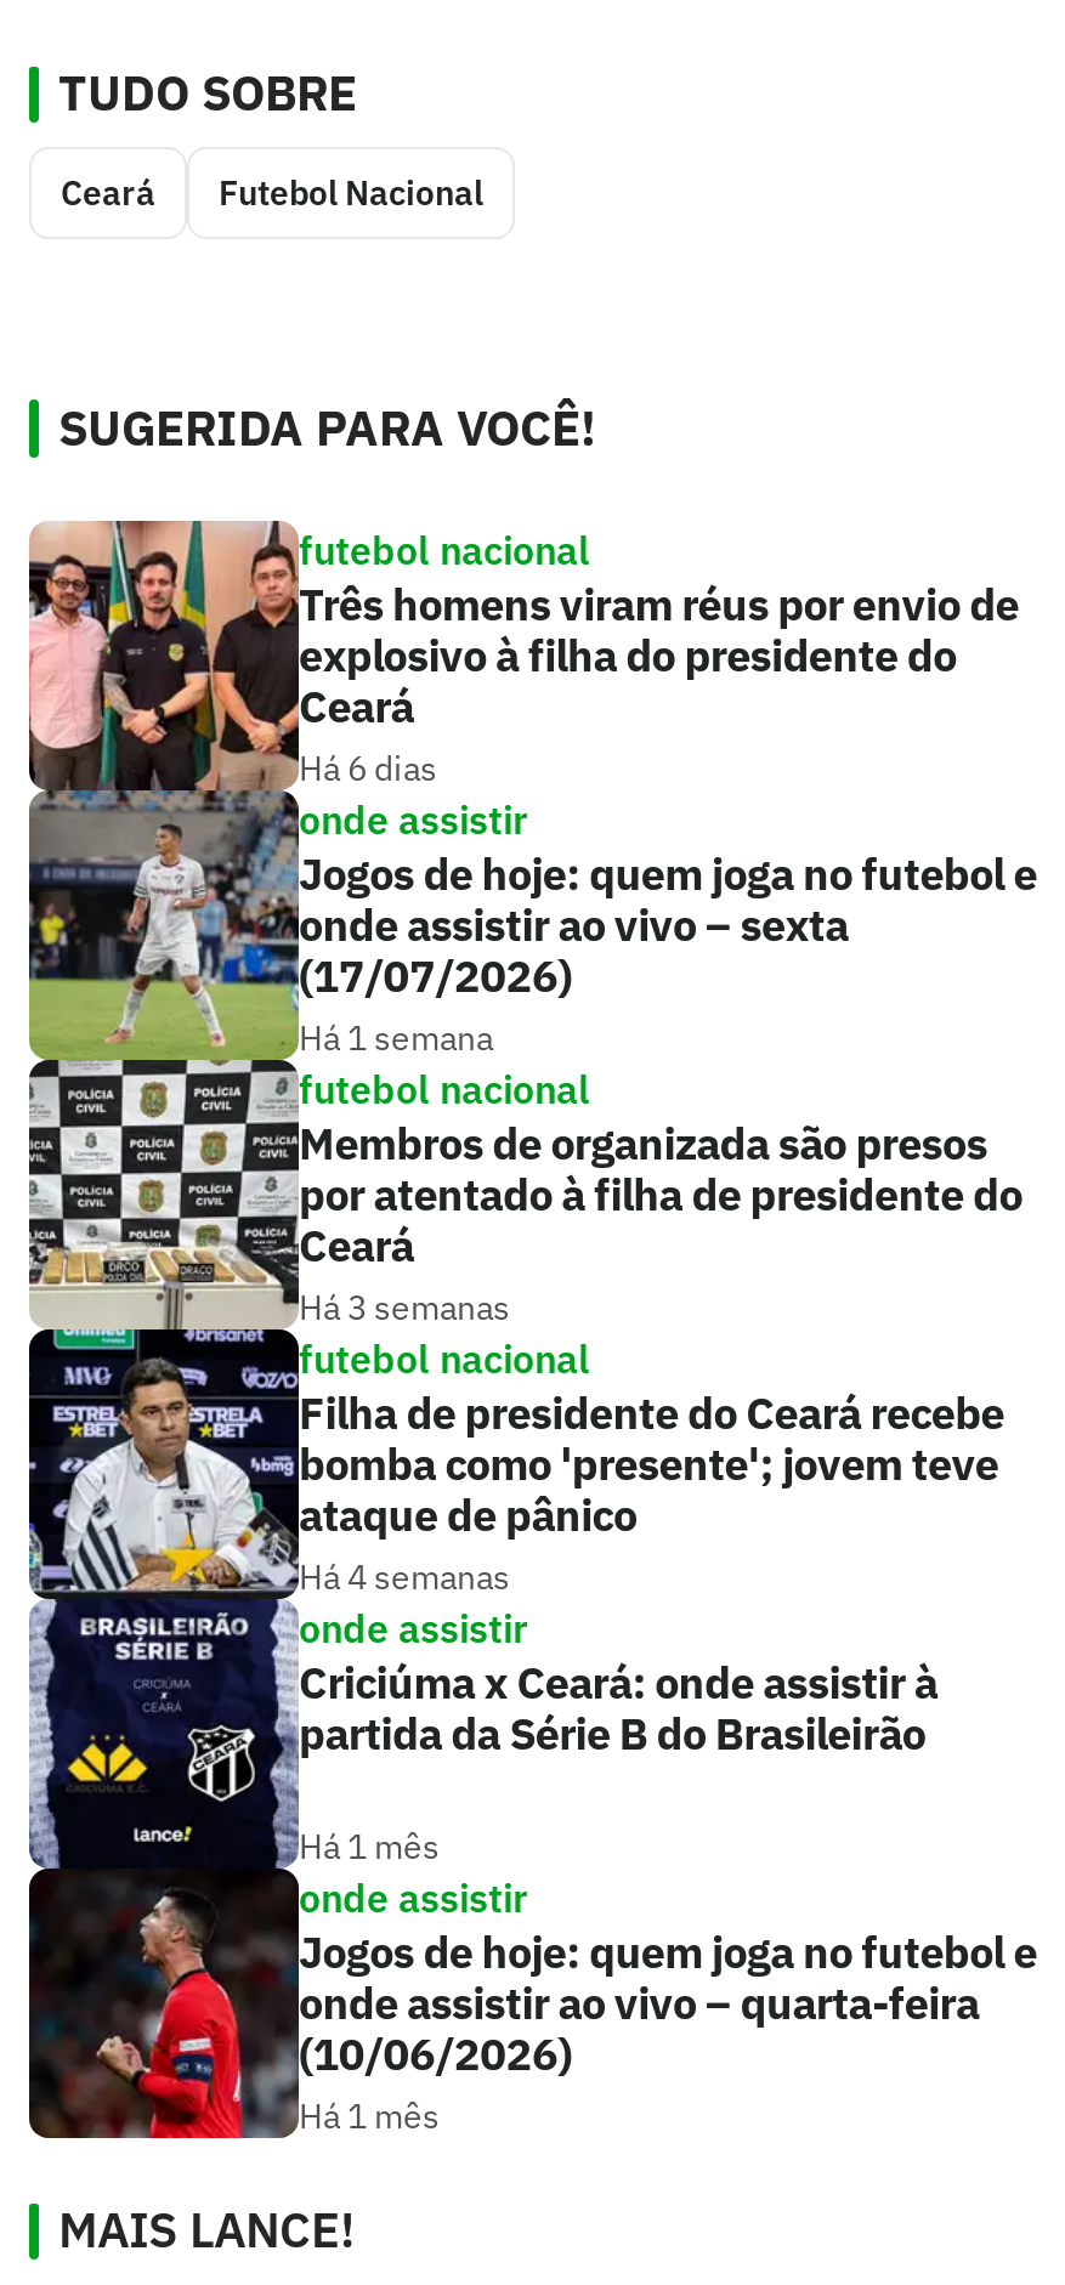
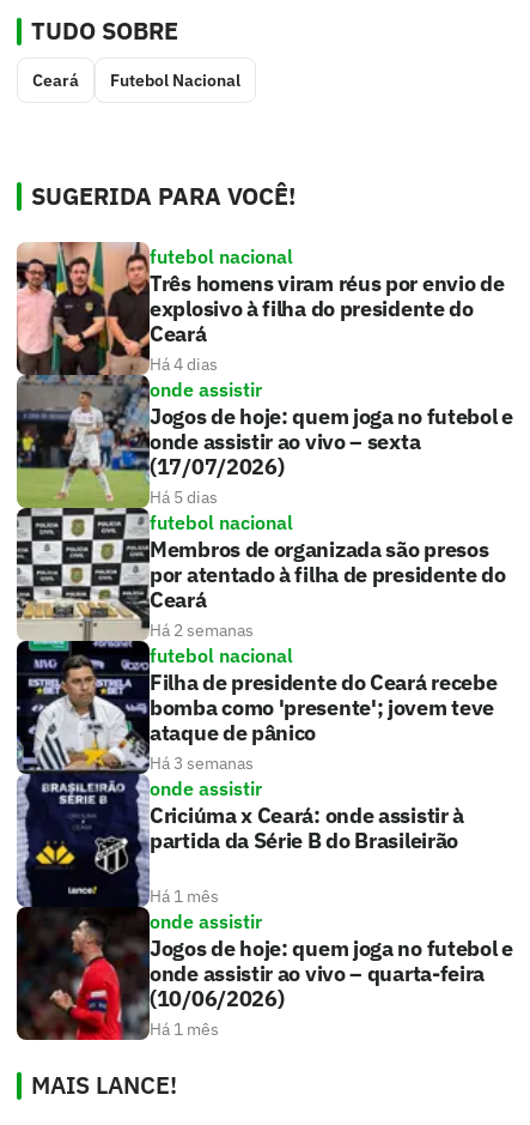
- Há 6 dias
+ Há 4 dias

- Há 1 semana
+ Há 5 dias

- Há 3 semanas
+ Há 2 semanas

- Há 4 semanas
+ Há 3 semanas
